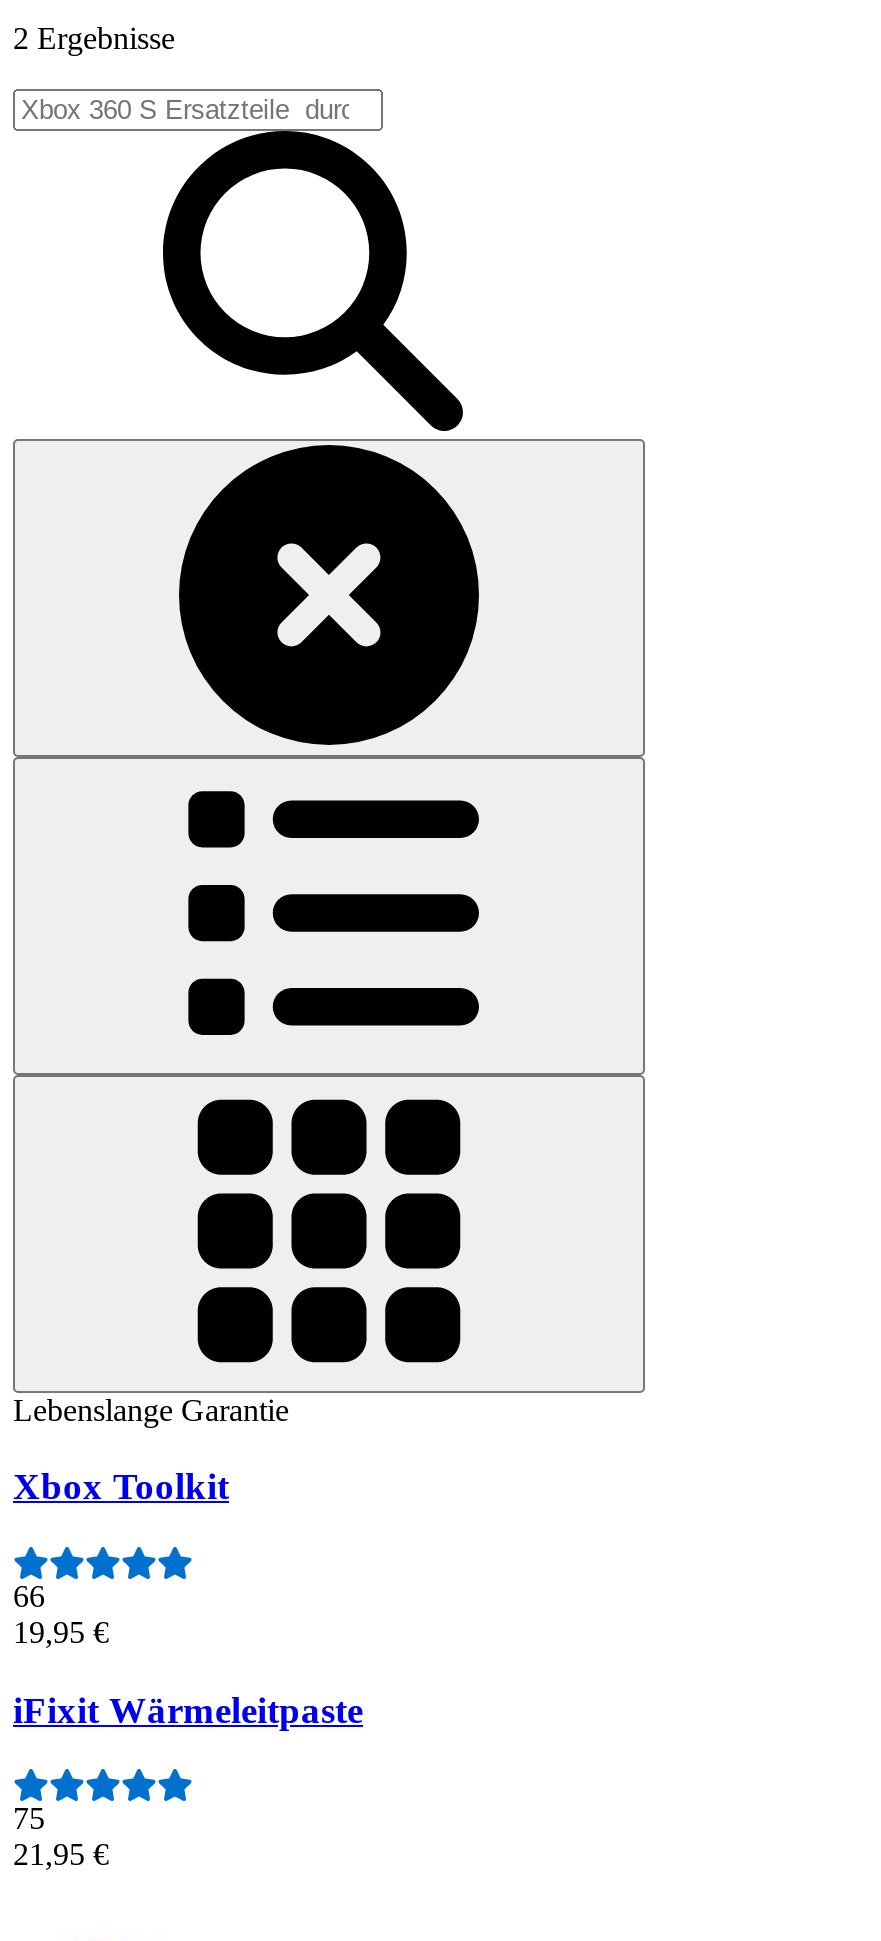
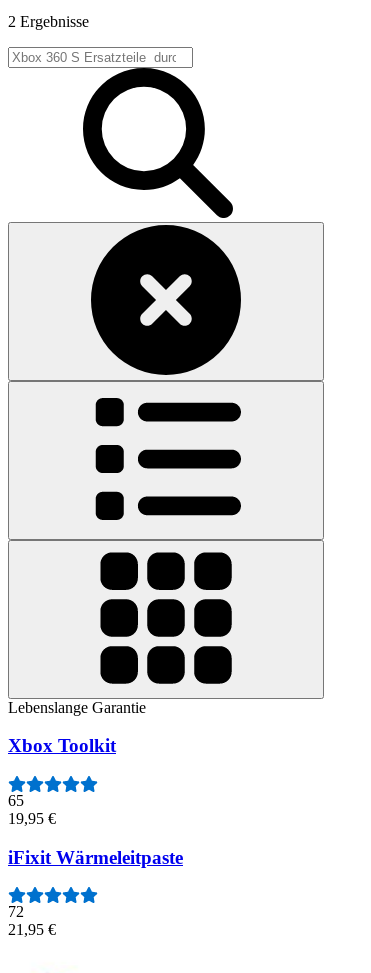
- 66
+ 65

- 75
+ 72
